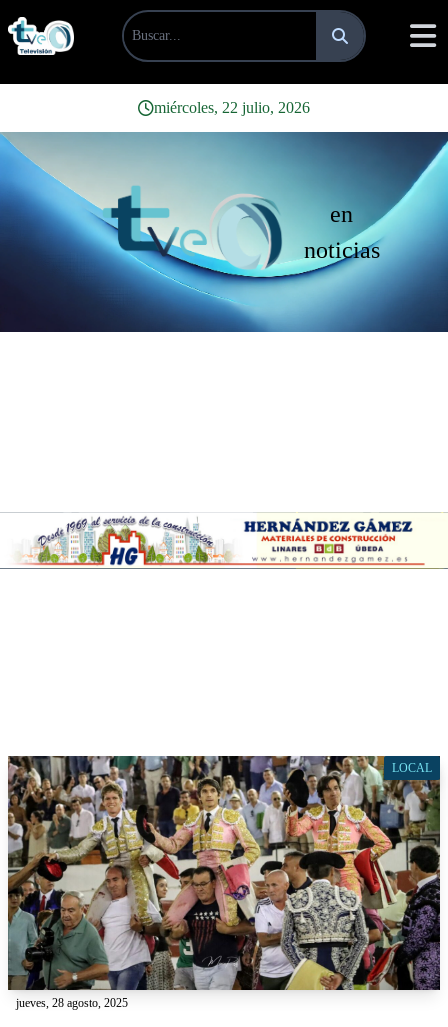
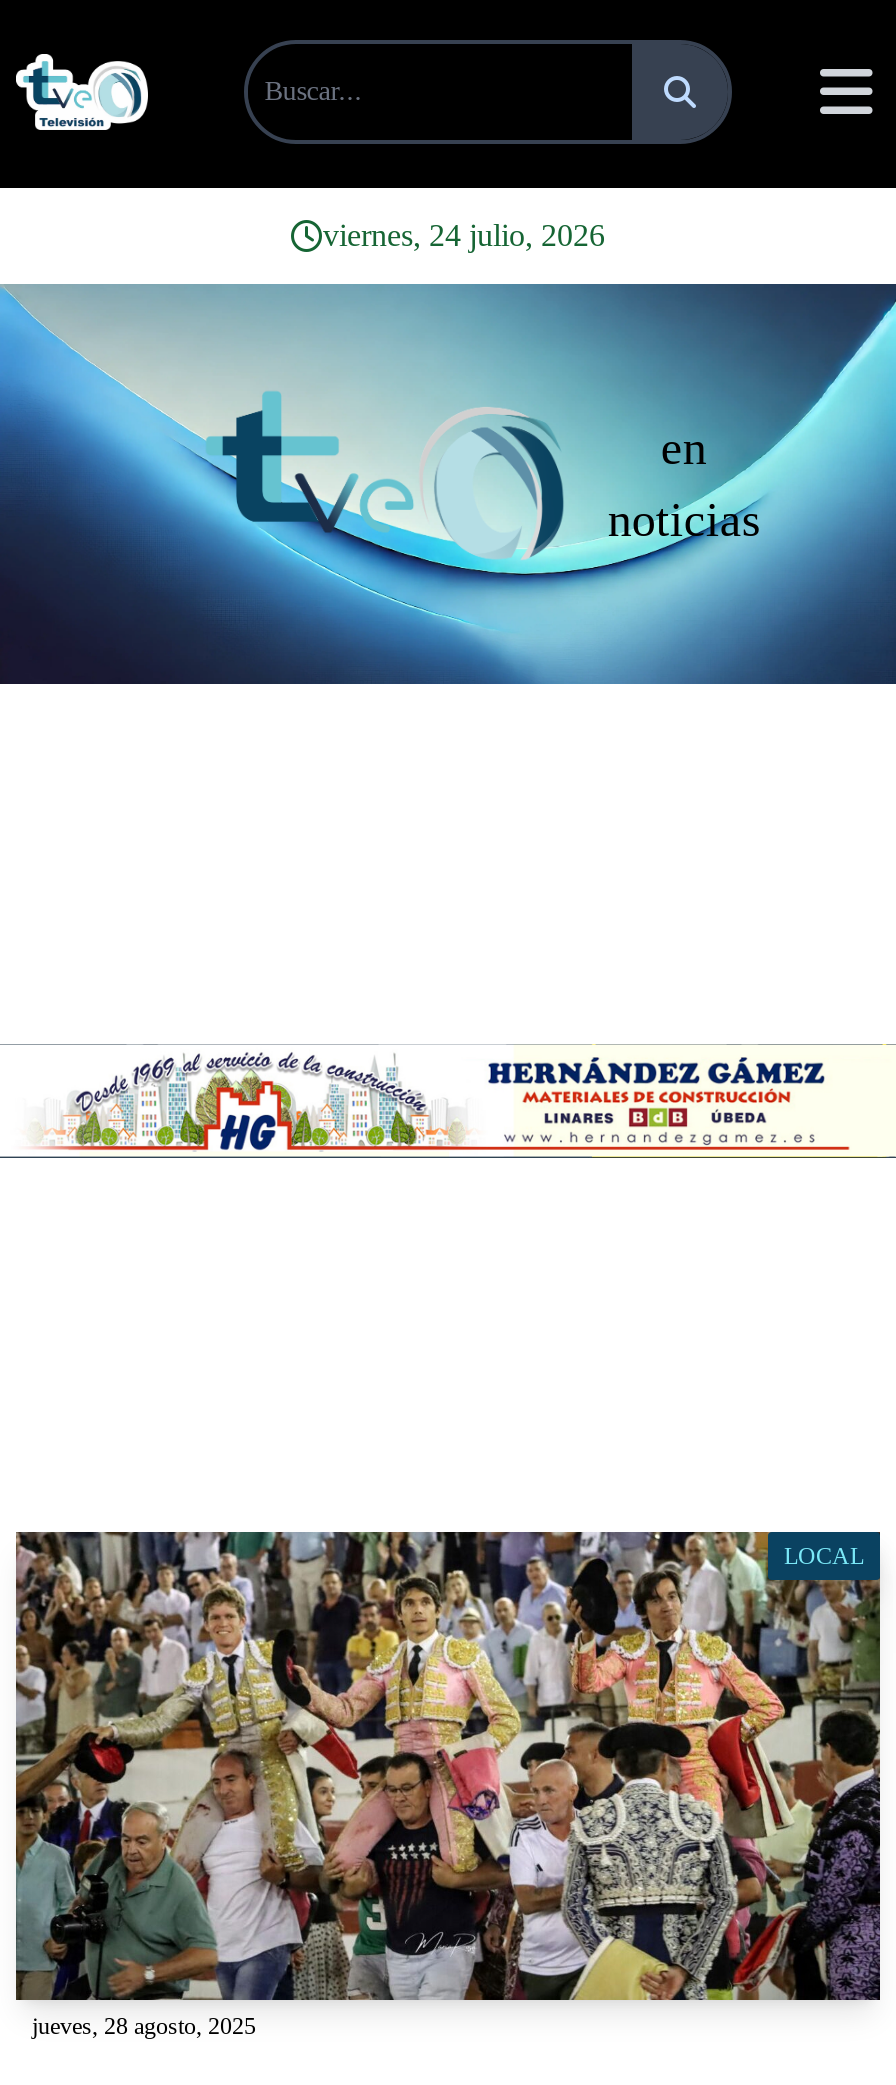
- miércoles, 22 julio, 2026
+ viernes, 24 julio, 2026
